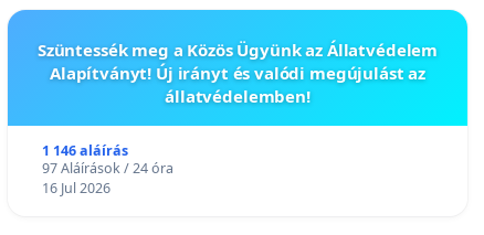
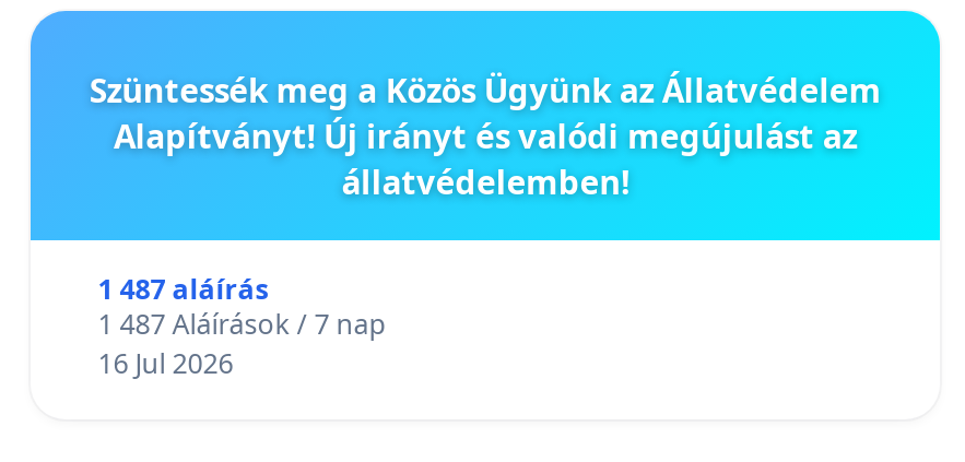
- 1 146 aláírás
+ 1 487 aláírás

- 97 Aláírások / 24 óra
+ 1 487 Aláírások / 7 nap
